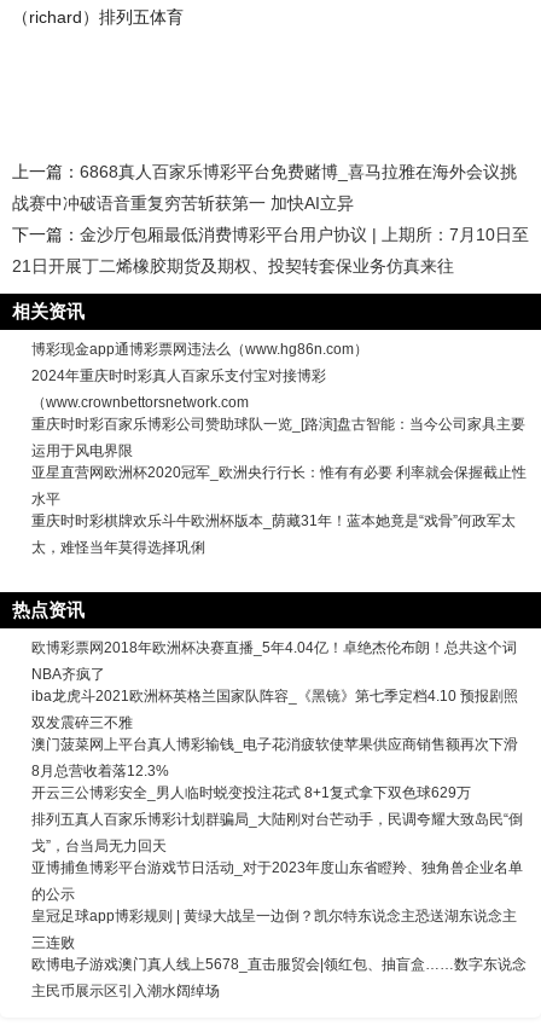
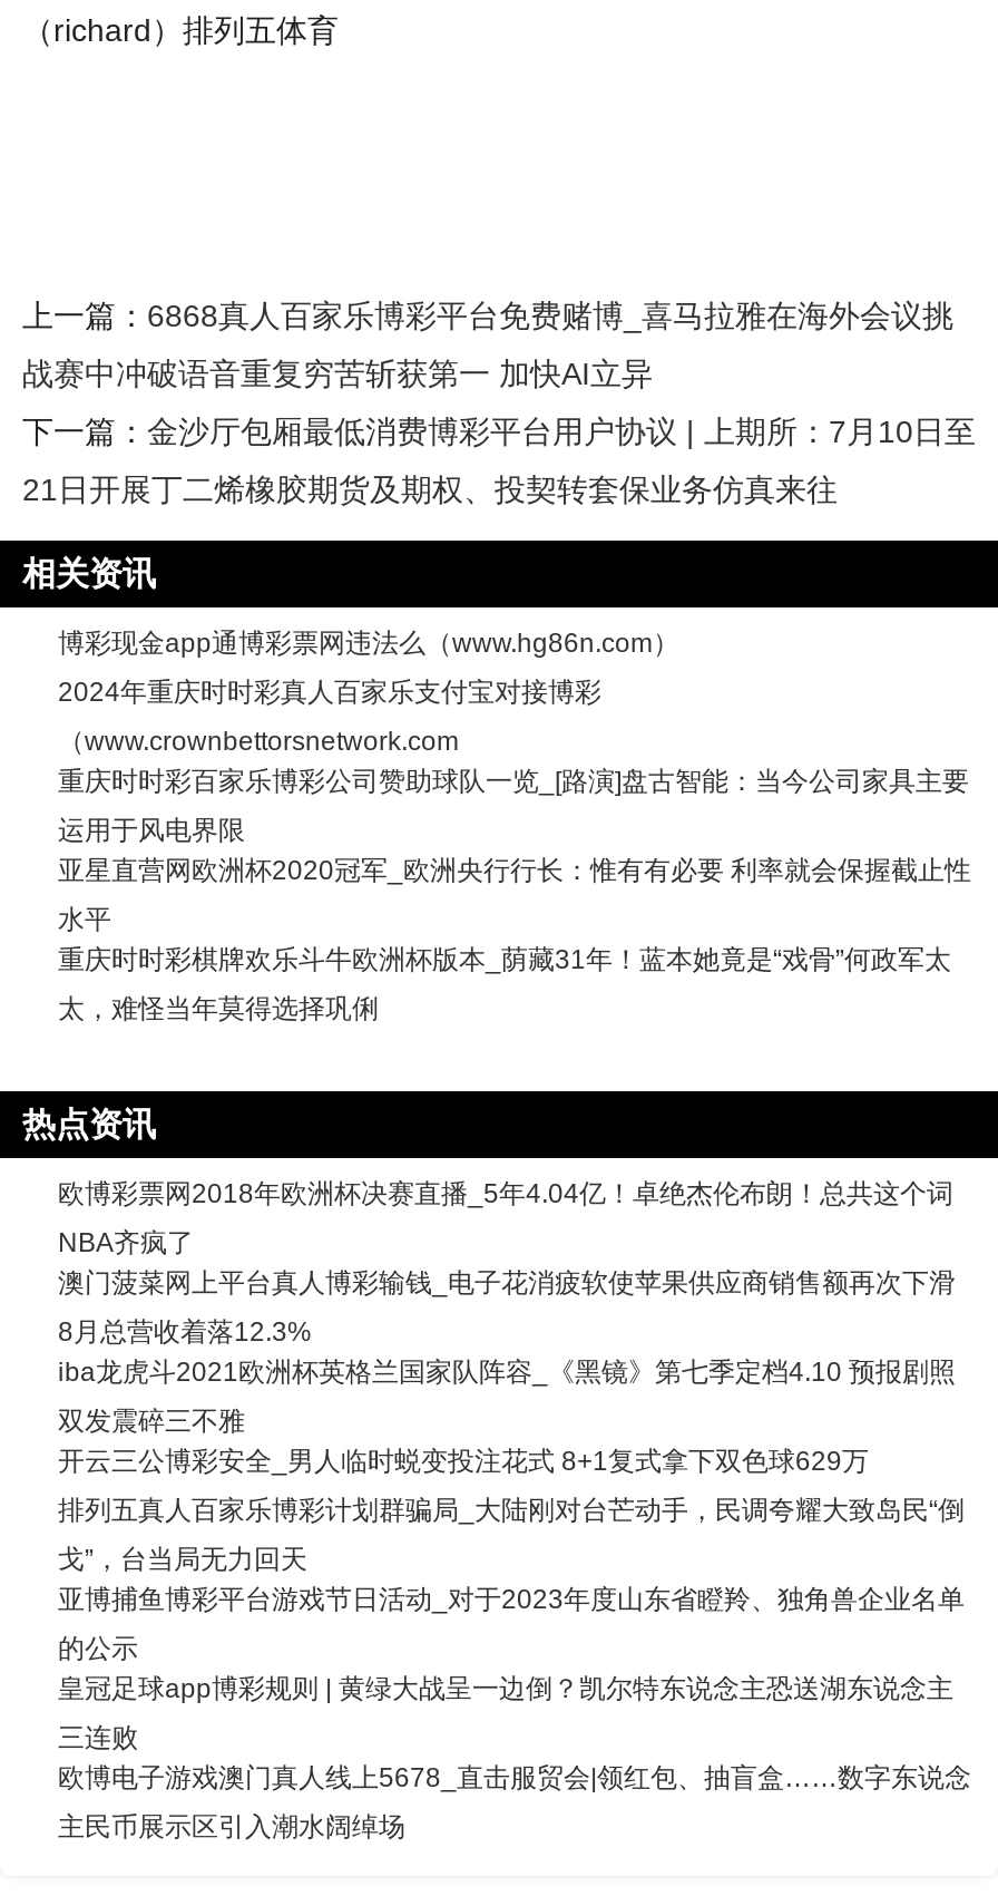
moved down: iba龙虎斗2021欧洲杯英格兰国家队阵容_《黑镜》第七季定档4.10 预报剧照 | 双发震碎三不雅

moved up: 澳门菠菜网上平台真人博彩输钱_电子花消疲软使苹果供应商销售额再次下滑 | 8月总营收着落12.3%
